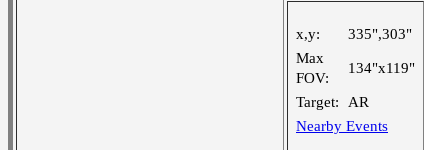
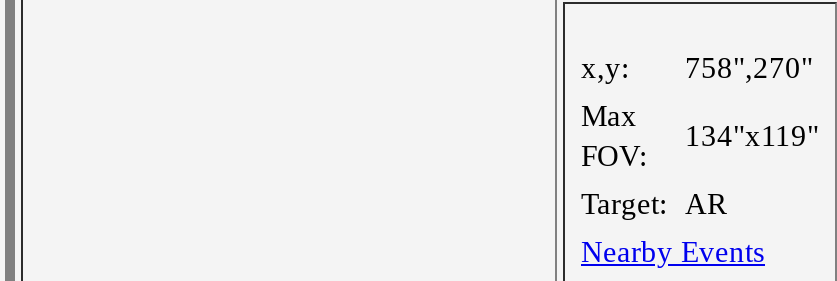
- x,y: 335",303"
+ x,y: 758",270"
